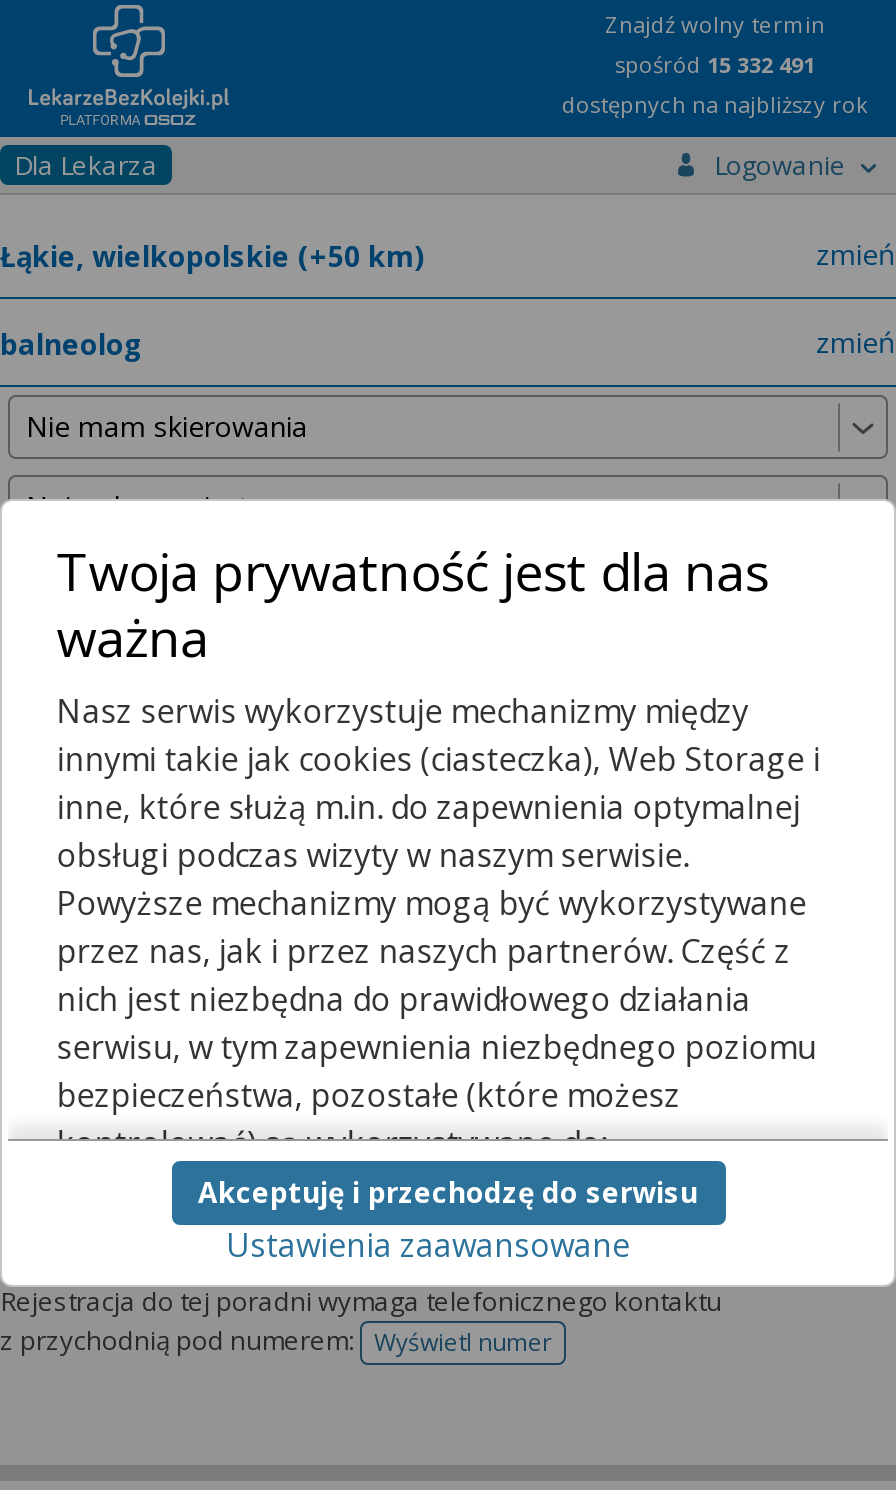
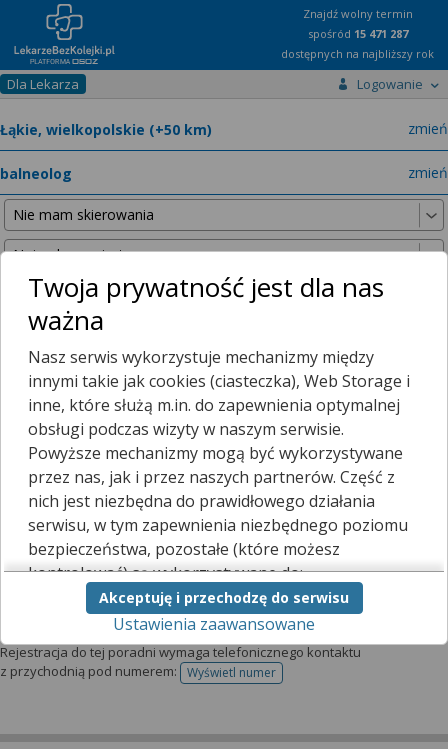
- spośród 15 332 491
+ spośród 15 471 287
